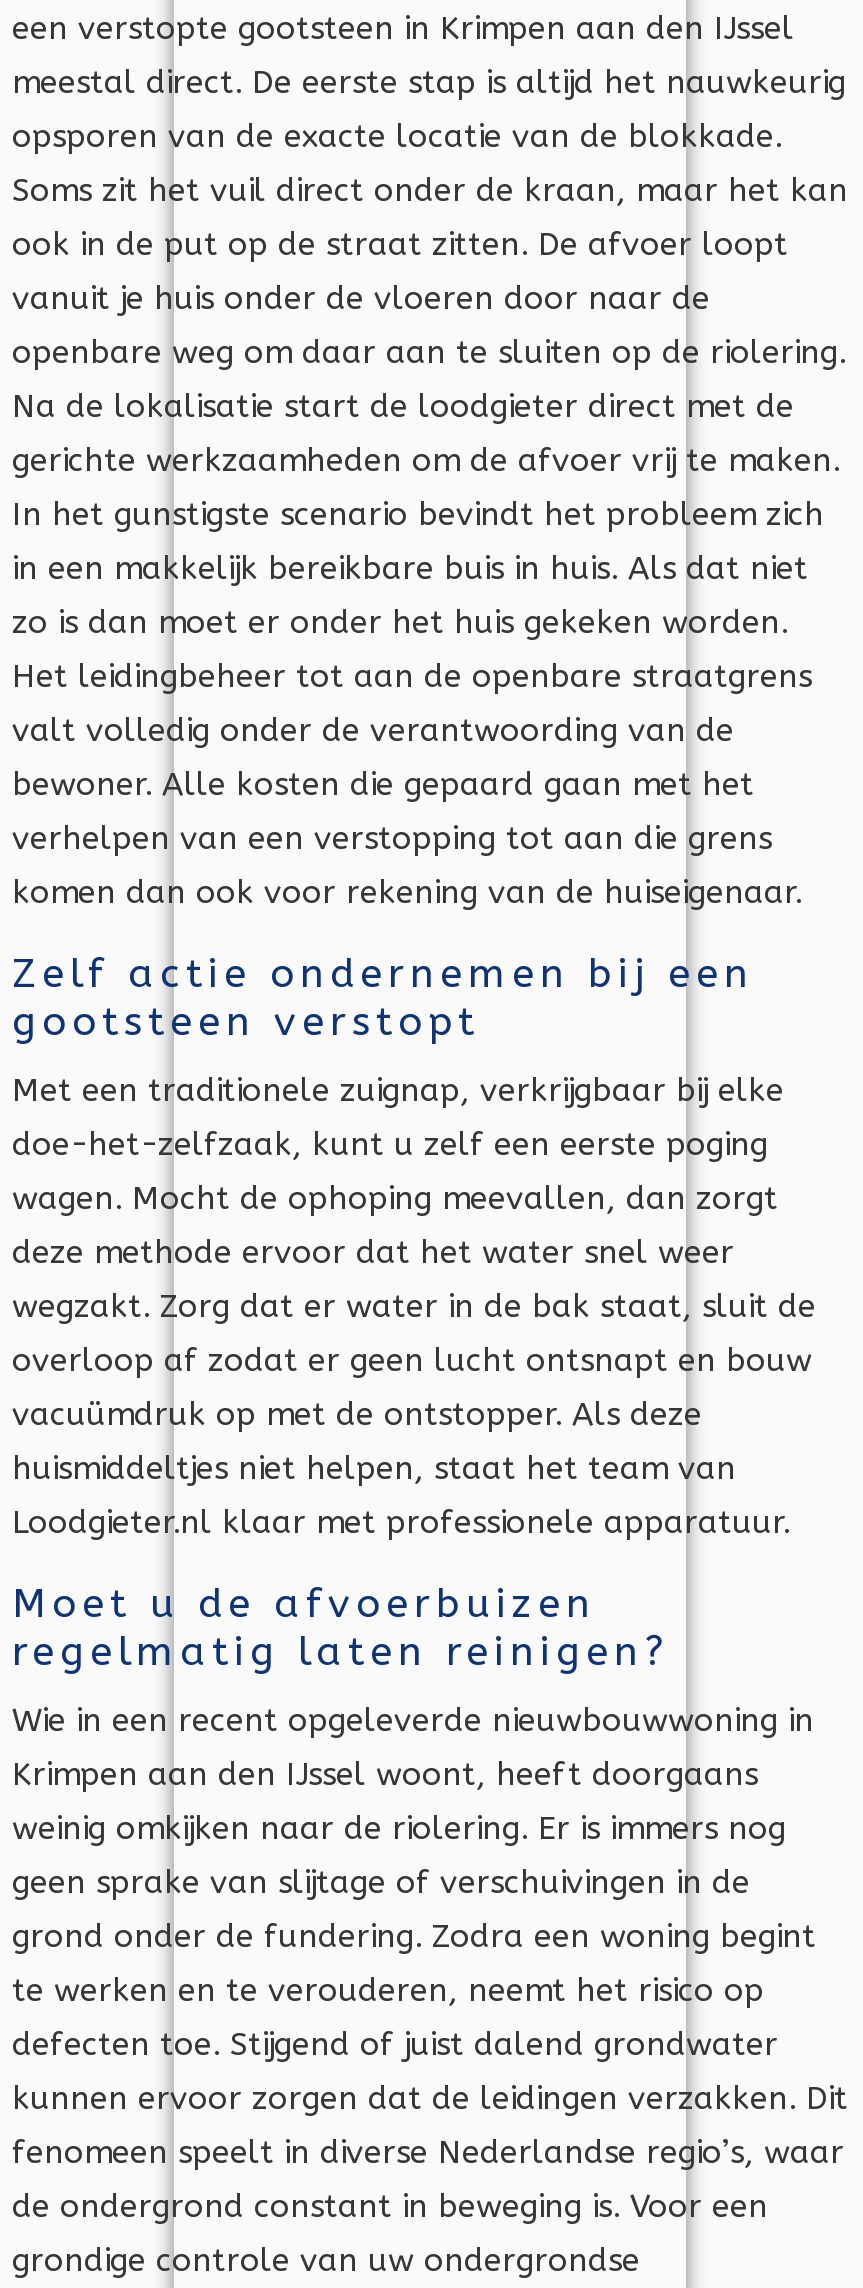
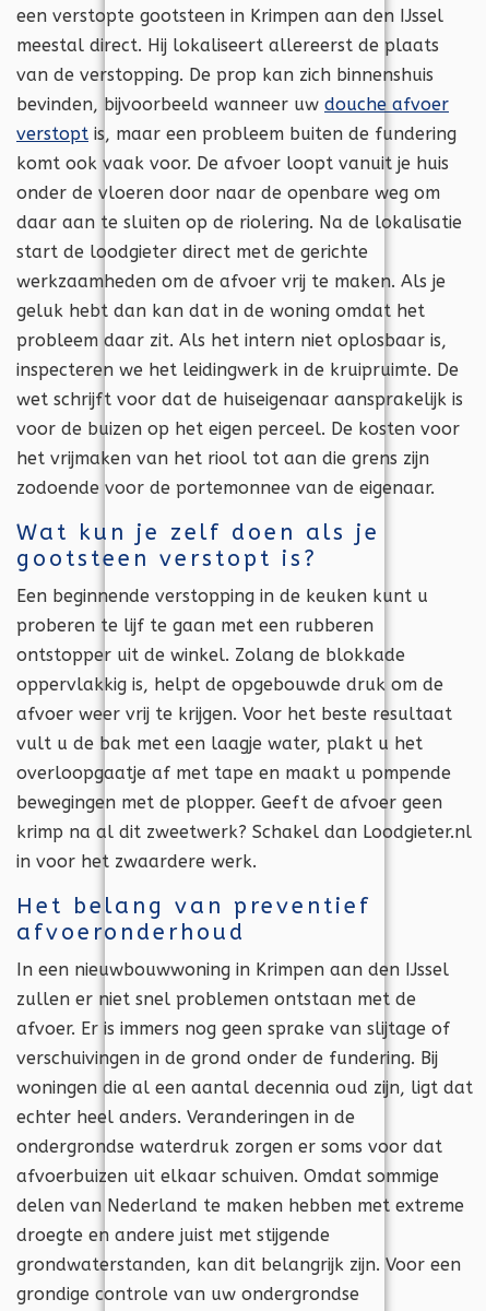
- meestal direct. De eerste stap is altijd het nauwkeurig
- opsporen van de exacte locatie van de blokkade.
- Soms zit het vuil direct onder de kraan, maar het kan
- ook in de put op de straat zitten. De afvoer loopt
- vanuit je huis onder de vloeren door naar de
- openbare weg om daar aan te sluiten op de riolering.
- Na de lokalisatie start de loodgieter direct met de
- gerichte werkzaamheden om de afvoer vrij te maken.
- In het gunstigste scenario bevindt het probleem zich
- in een makkelijk bereikbare buis in huis. Als dat niet
- zo is dan moet er onder het huis gekeken worden.
- Het leidingbeheer tot aan de openbare straatgrens
- valt volledig onder de verantwoording van de
- bewoner. Alle kosten die gepaard gaan met het
- verhelpen van een verstopping tot aan die grens
- komen dan ook voor rekening van de huiseigenaar.
+ meestal direct. Hij lokaliseert allereerst de plaats
+ van de verstopping. De prop kan zich binnenshuis
+ bevinden, bijvoorbeeld wanneer uw douche afvoer
+ verstopt is, maar een probleem buiten de fundering
+ komt ook vaak voor. De afvoer loopt vanuit je huis
+ onder de vloeren door naar de openbare weg om
+ daar aan te sluiten op de riolering. Na de lokalisatie
+ start de loodgieter direct met de gerichte
+ werkzaamheden om de afvoer vrij te maken. Als je
+ geluk hebt dan kan dat in de woning omdat het
+ probleem daar zit. Als het intern niet oplosbaar is,
+ inspecteren we het leidingwerk in de kruipruimte. De
+ wet schrijft voor dat de huiseigenaar aansprakelijk is
+ voor de buizen op het eigen perceel. De kosten voor
+ het vrijmaken van het riool tot aan die grens zijn
+ zodoende voor de portemonnee van de eigenaar.

- Zelf actie ondernemen bij een
- gootsteen verstopt
+ Wat kun je zelf doen als je
+ gootsteen verstopt is?

- Met een traditionele zuignap, verkrijgbaar bij elke
- doe-het-zelfzaak, kunt u zelf een eerste poging
- wagen. Mocht de ophoping meevallen, dan zorgt
- deze methode ervoor dat het water snel weer
- wegzakt. Zorg dat er water in de bak staat, sluit de
- overloop af zodat er geen lucht ontsnapt en bouw
- vacuümdruk op met de ontstopper. Als deze
- huismiddeltjes niet helpen, staat het team van
- Loodgieter.nl klaar met professionele apparatuur.
+ Een beginnende verstopping in de keuken kunt u
+ proberen te lijf te gaan met een rubberen
+ ontstopper uit de winkel. Zolang de blokkade
+ oppervlakkig is, helpt de opgebouwde druk om de
+ afvoer weer vrij te krijgen. Voor het beste resultaat
+ vult u de bak met een laagje water, plakt u het
+ overloopgaatje af met tape en maakt u pompende
+ bewegingen met de plopper. Geeft de afvoer geen
+ krimp na al dit zweetwerk? Schakel dan Loodgieter.nl
+ in voor het zwaardere werk.

- Moet u de afvoerbuizen
- regelmatig laten reinigen?
+ Het belang van preventief
+ afvoeronderhoud

- Wie in een recent opgeleverde nieuwbouwwoning in
- Krimpen aan den IJssel woont, heeft doorgaans
- weinig omkijken naar de riolering. Er is immers nog
- geen sprake van slijtage of verschuivingen in de
- grond onder de fundering. Zodra een woning begint
- te werken en te verouderen, neemt het risico op
- defecten toe. Stijgend of juist dalend grondwater
- kunnen ervoor zorgen dat de leidingen verzakken. Dit
- fenomeen speelt in diverse Nederlandse regio’s, waar
- de ondergrond constant in beweging is. Voor een
+ In een nieuwbouwwoning in Krimpen aan den IJssel
+ zullen er niet snel problemen ontstaan met de
+ afvoer. Er is immers nog geen sprake van slijtage of
+ verschuivingen in de grond onder de fundering. Bij
+ woningen die al een aantal decennia oud zijn, ligt dat
+ echter heel anders. Veranderingen in de
+ ondergrondse waterdruk zorgen er soms voor dat
+ afvoerbuizen uit elkaar schuiven. Omdat sommige
+ delen van Nederland te maken hebben met extreme
+ droegte en andere juist met stijgende
+ grondwaterstanden, kan dit belangrijk zijn. Voor een
